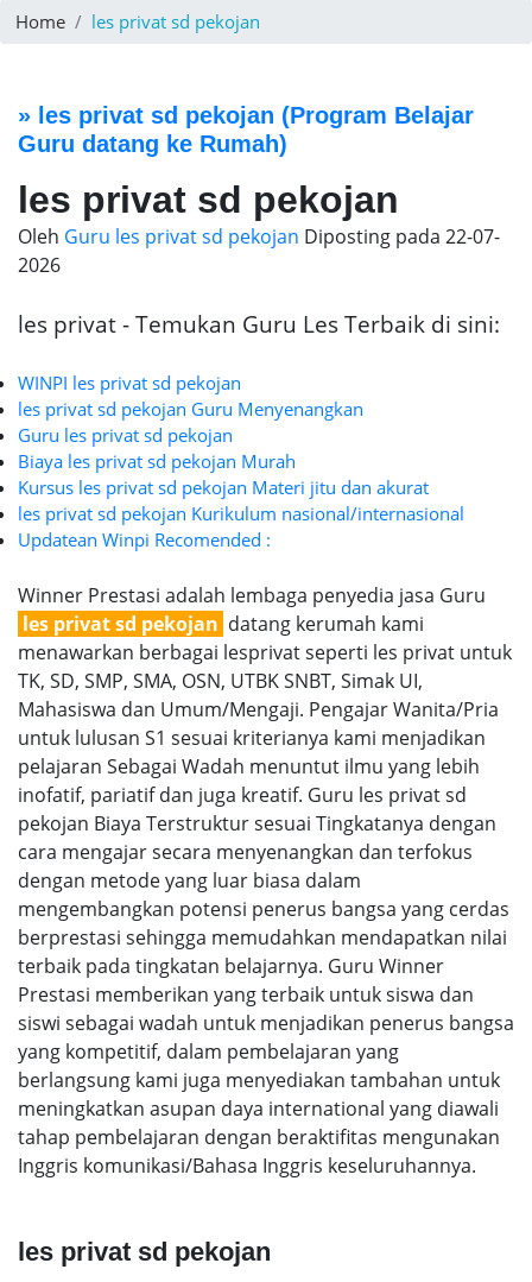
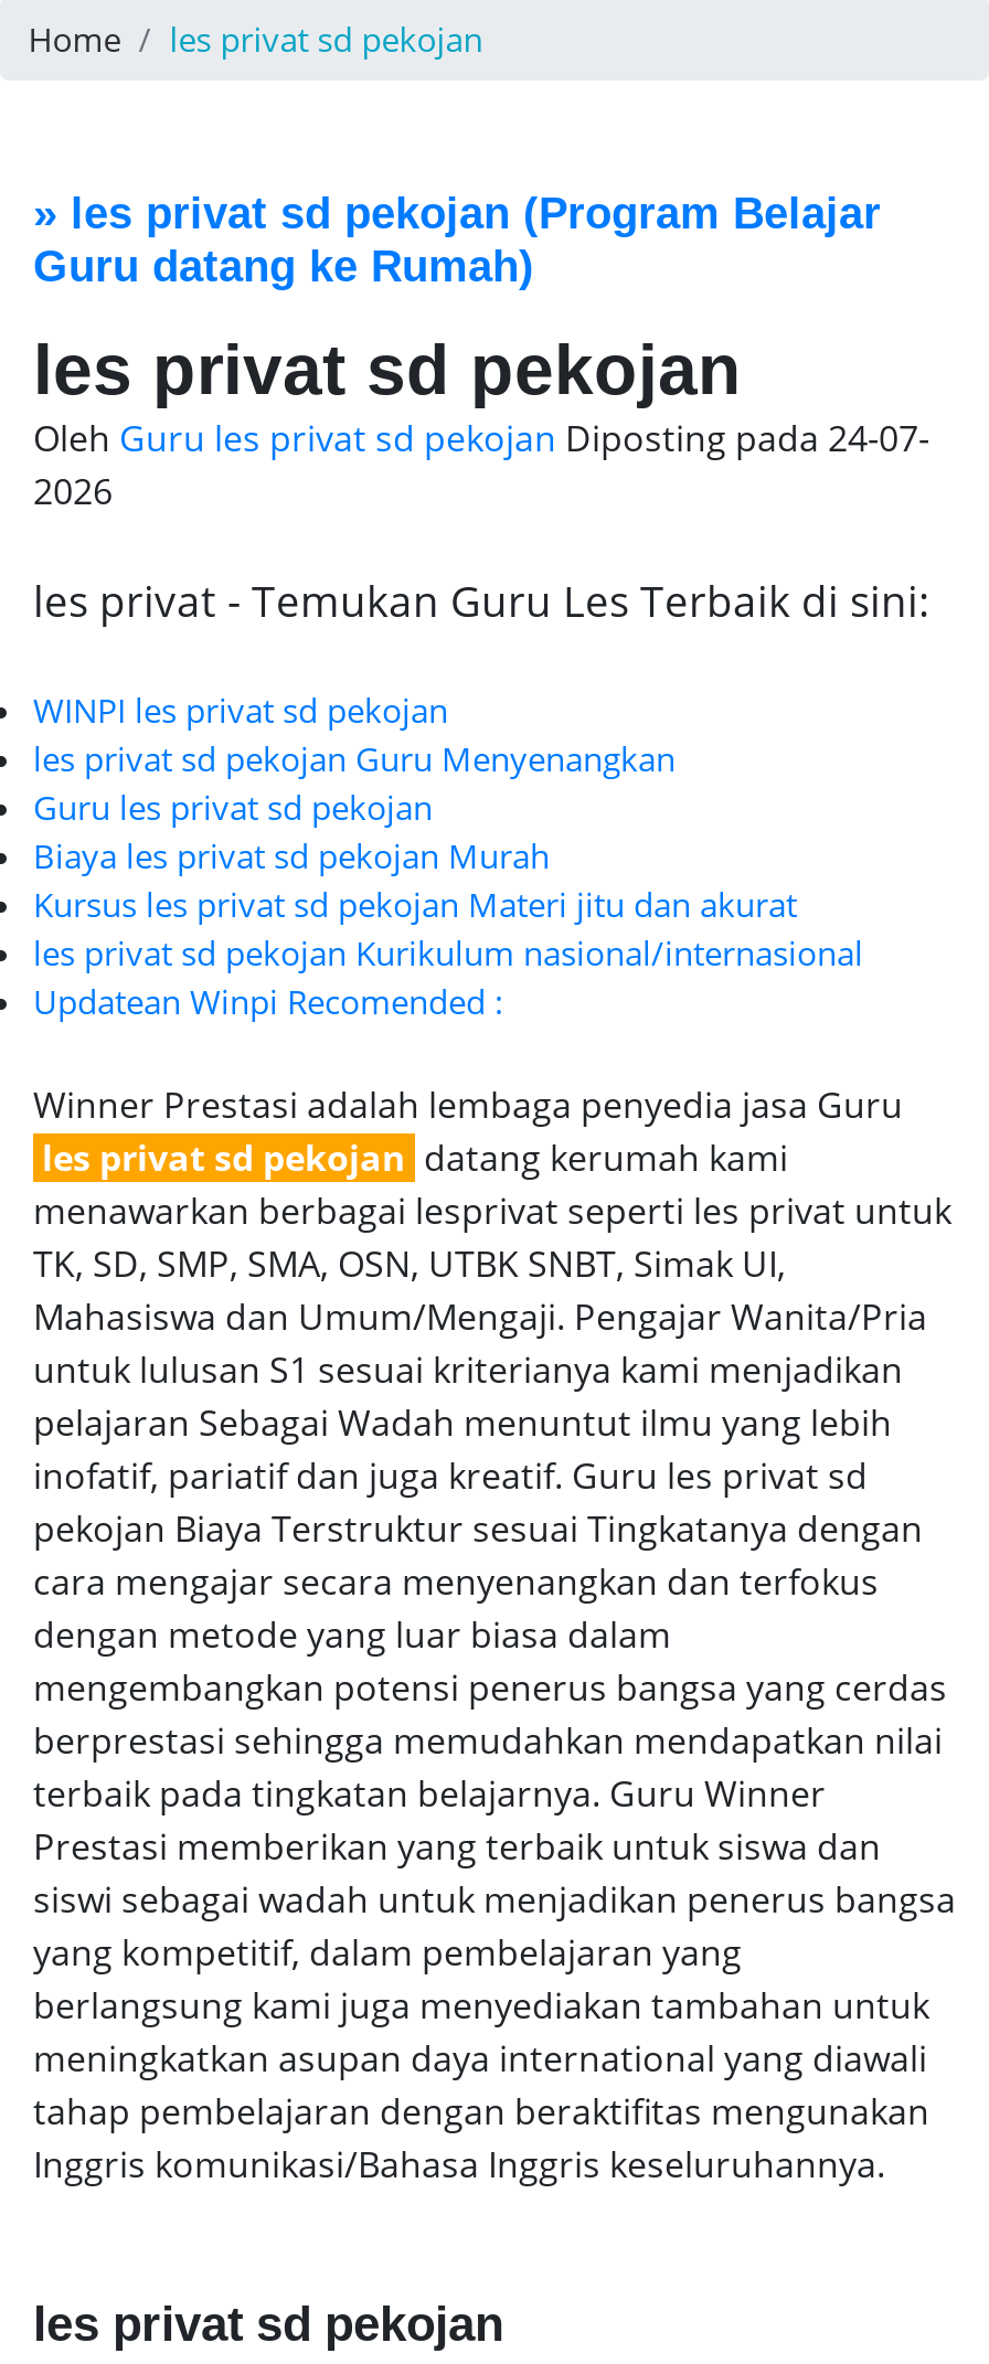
- Oleh Guru les privat sd pekojan Diposting pada 22-07-
+ Oleh Guru les privat sd pekojan Diposting pada 24-07-
